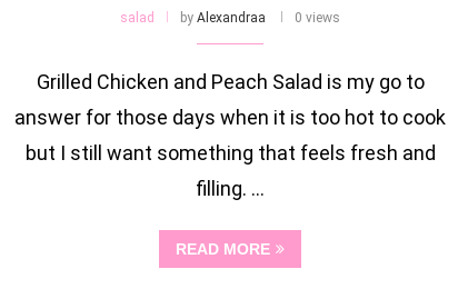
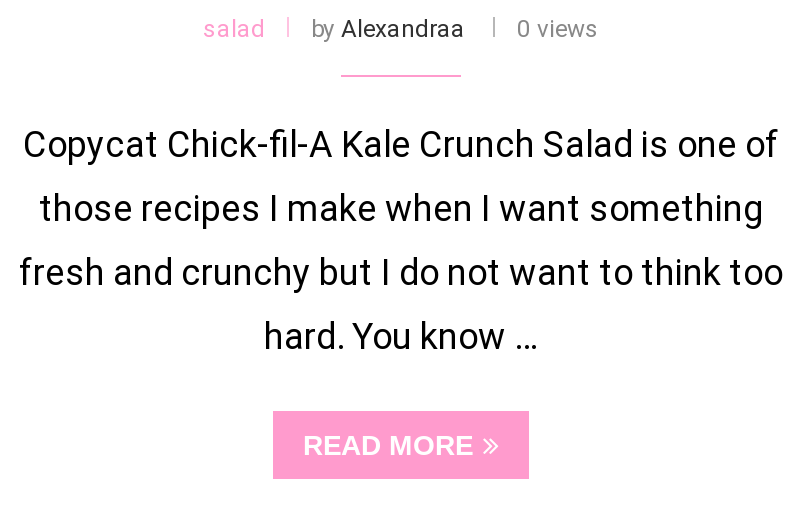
- Grilled Chicken and Peach Salad is my go to
+ Copycat Chick-fil-A Kale Crunch Salad is one of

- answer for those days when it is too hot to cook
+ those recipes I make when I want something

- but I still want something that feels fresh and
+ fresh and crunchy but I do not want to think too

- filling. …
+ hard. You know …
